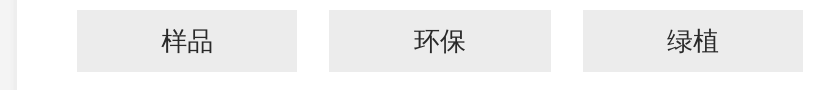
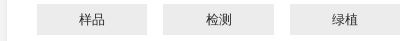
- 环保
+ 检测
